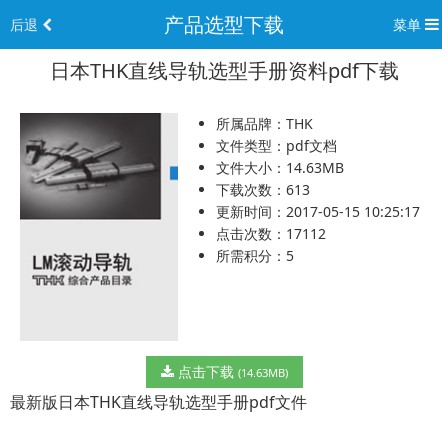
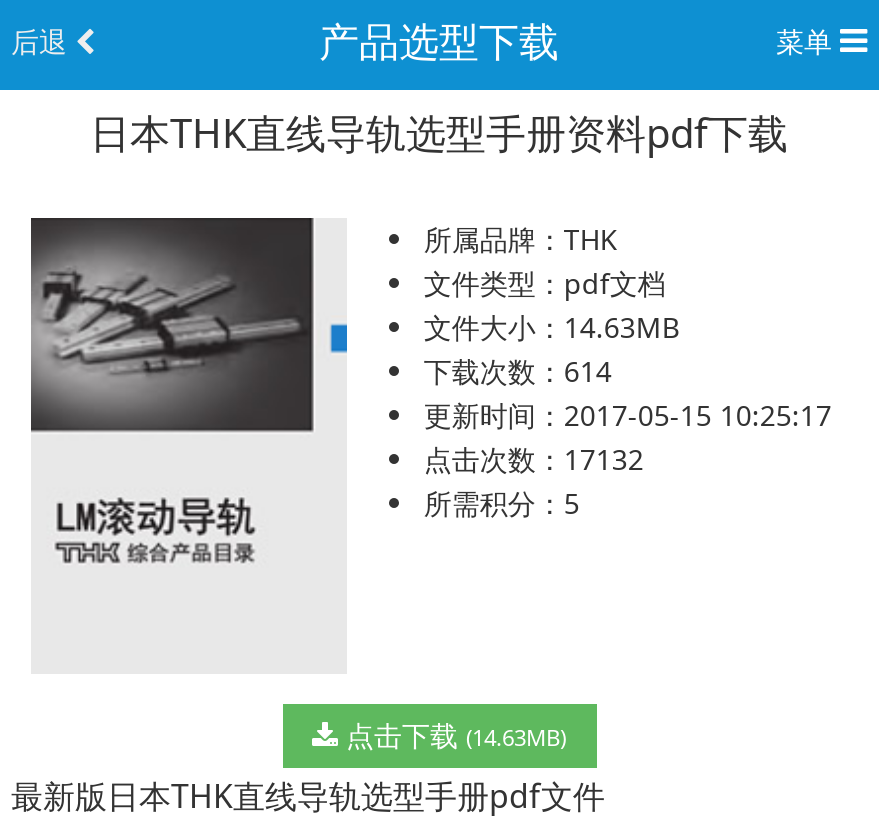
- 下载次数：613
+ 下载次数：614

- 点击次数：17112
+ 点击次数：17132
